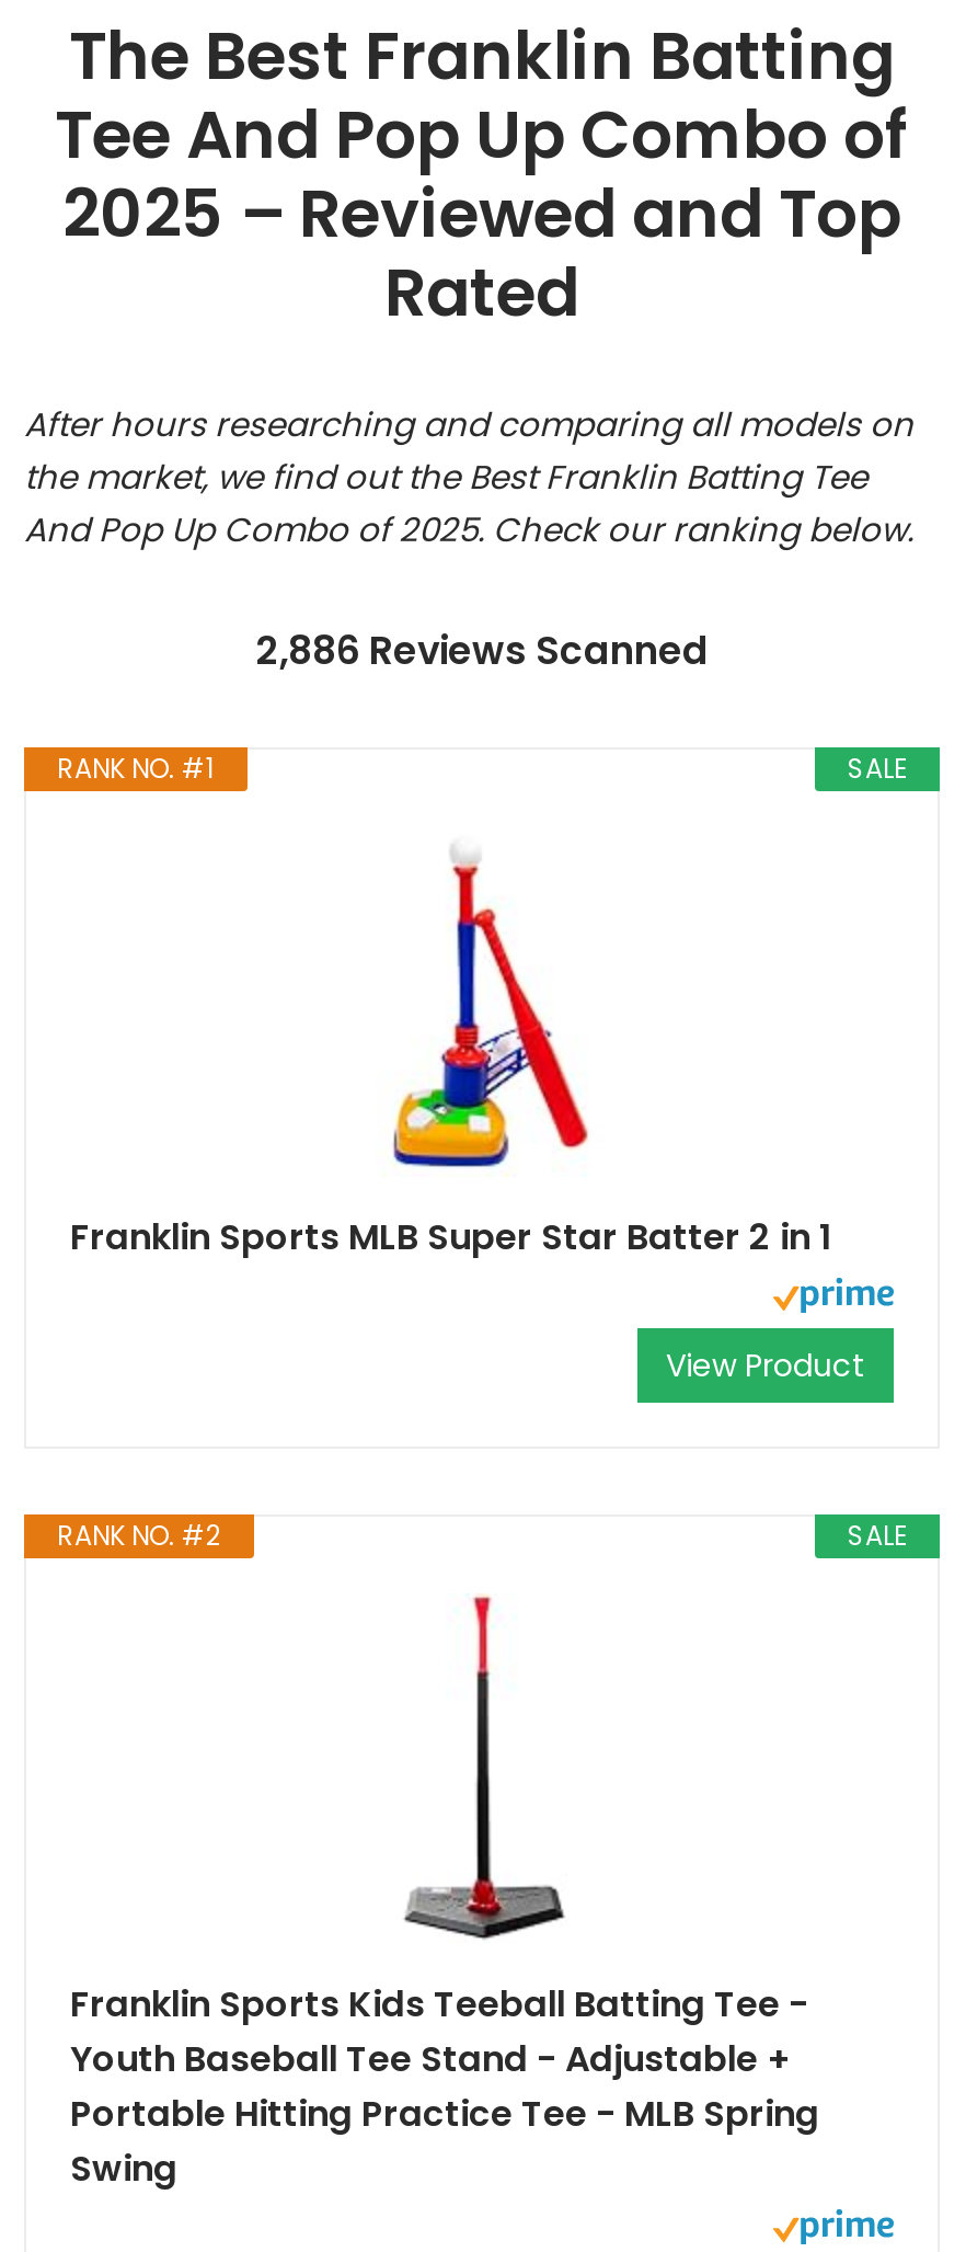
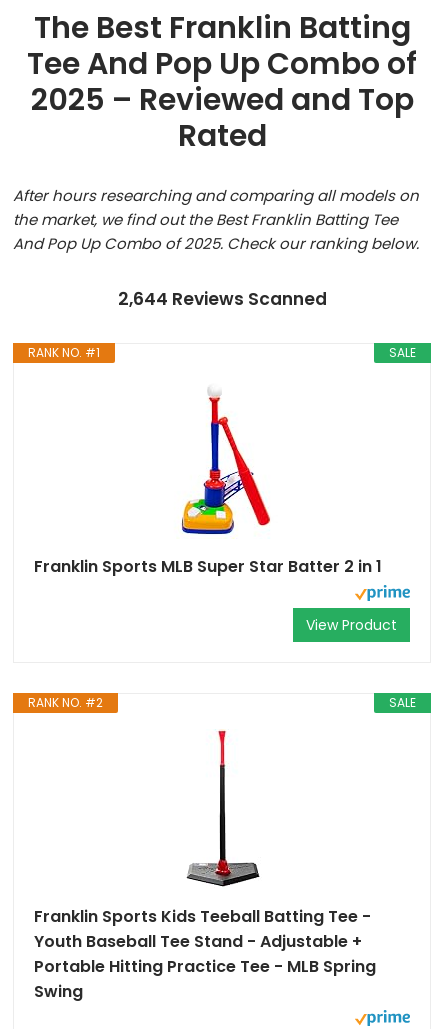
- 2,886 Reviews Scanned
+ 2,644 Reviews Scanned
